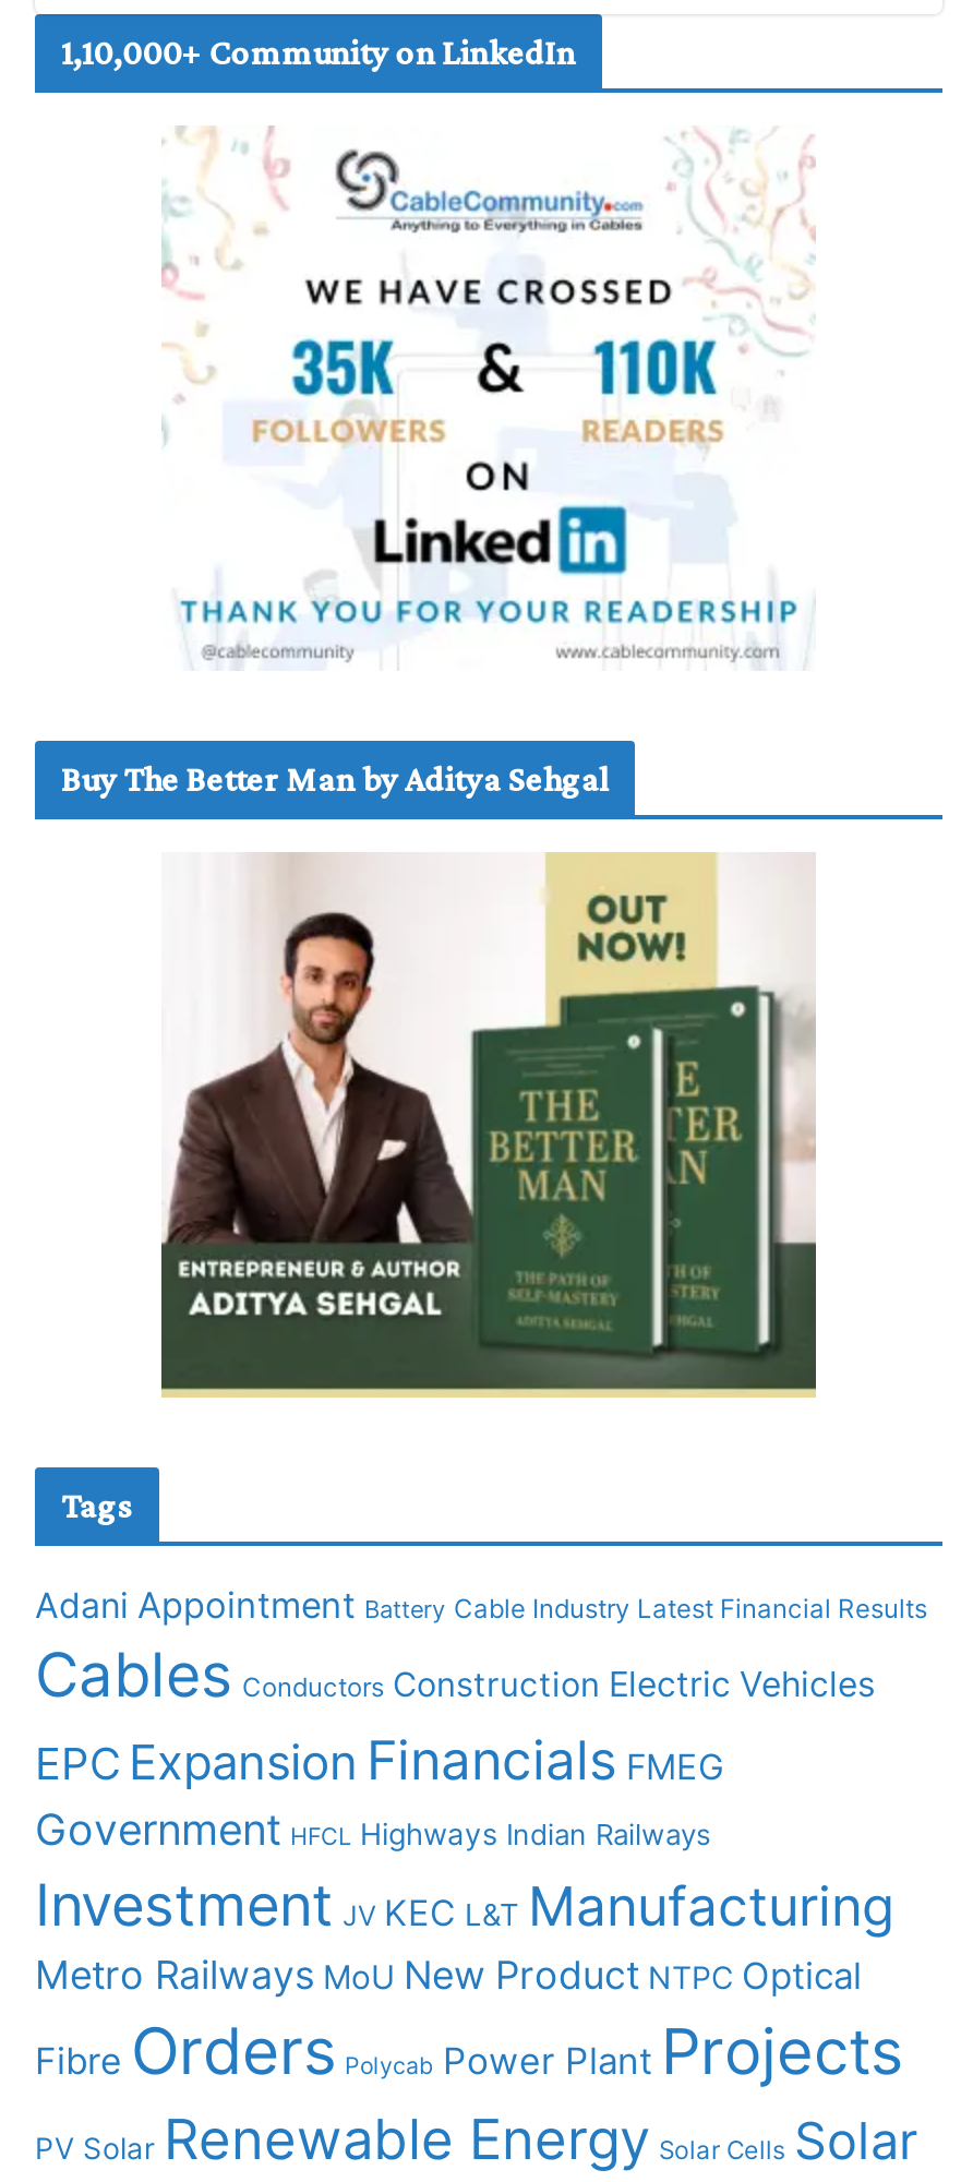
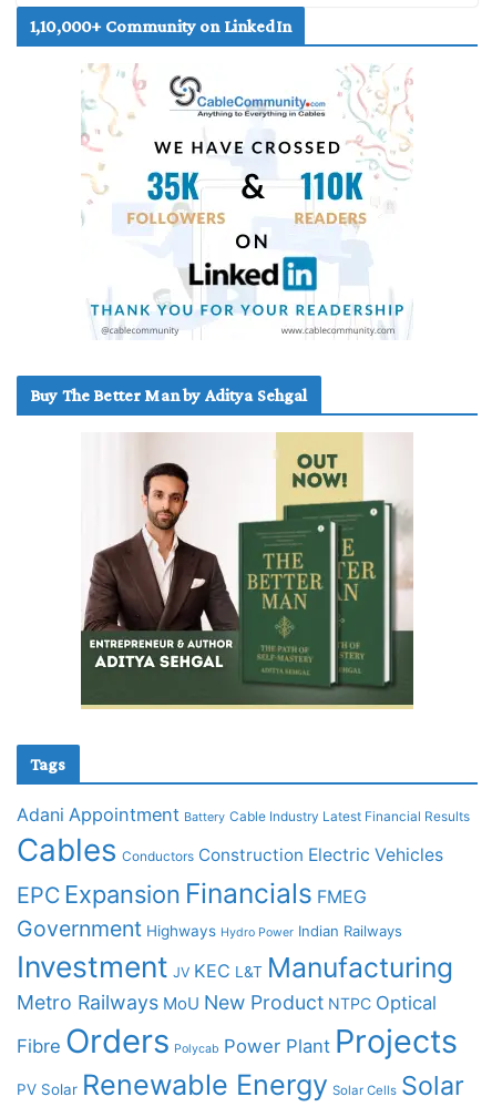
- Government HFCL Highways Indian Railways
+ Government Highways Hydro Power Indian Railways
